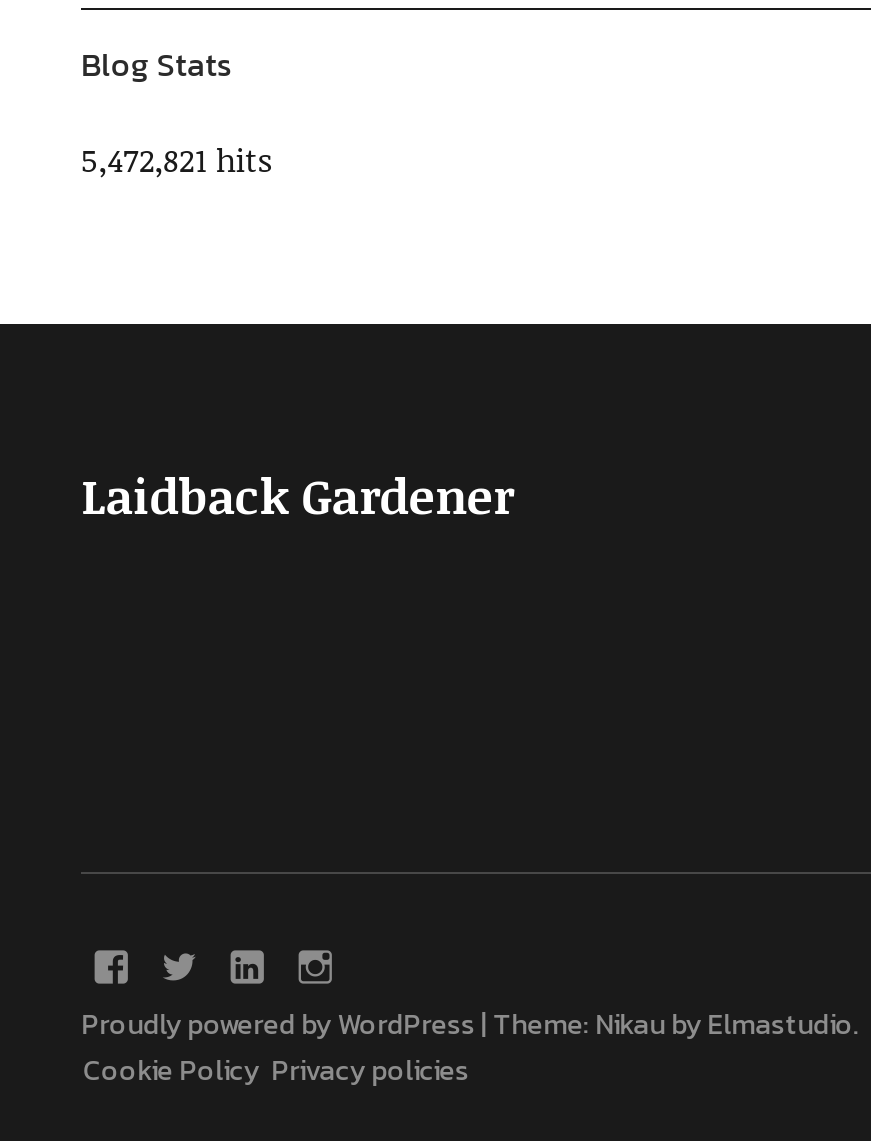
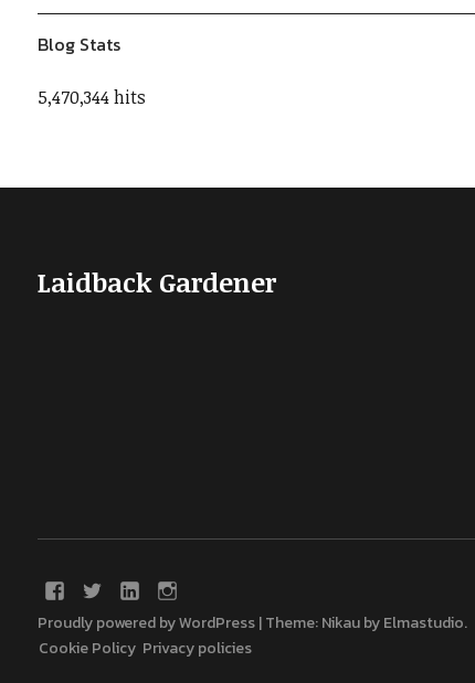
- 5,472,821 hits
+ 5,470,344 hits
